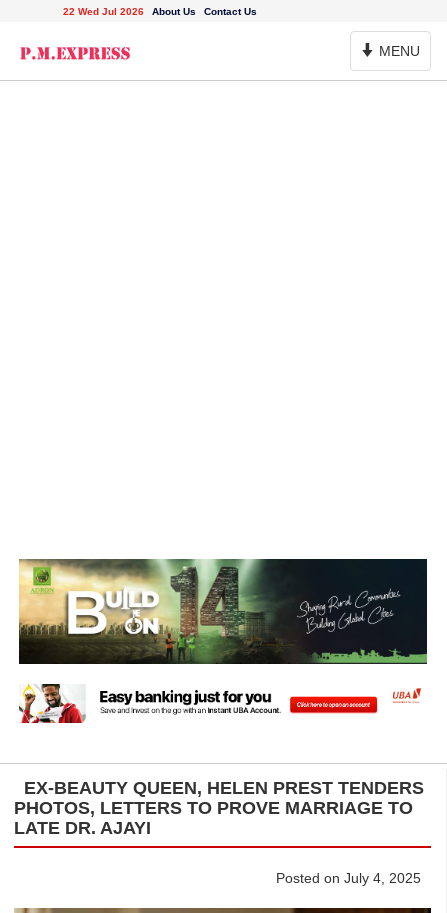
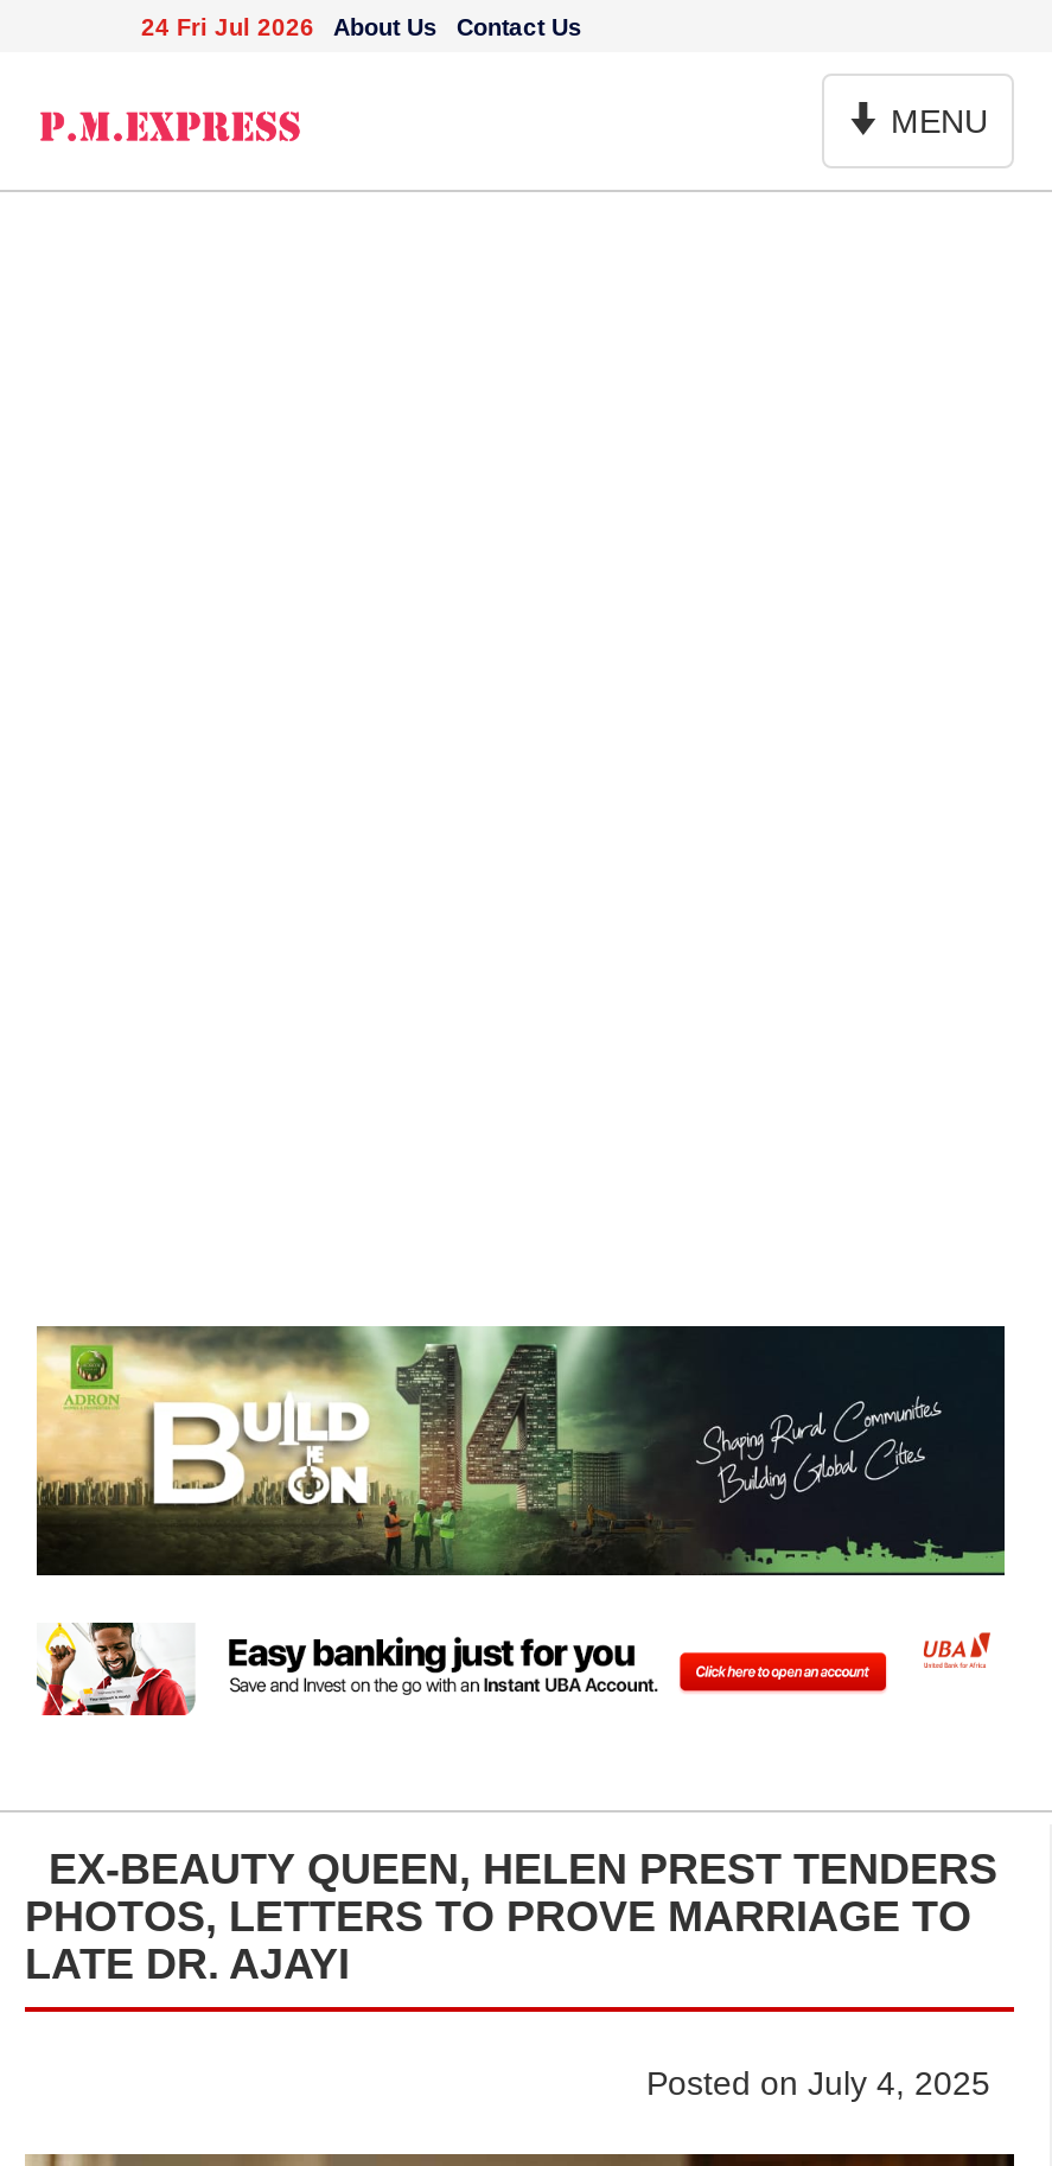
- 22 Wed Jul 2026 About Us Contact Us
+ 24 Fri Jul 2026 About Us Contact Us
